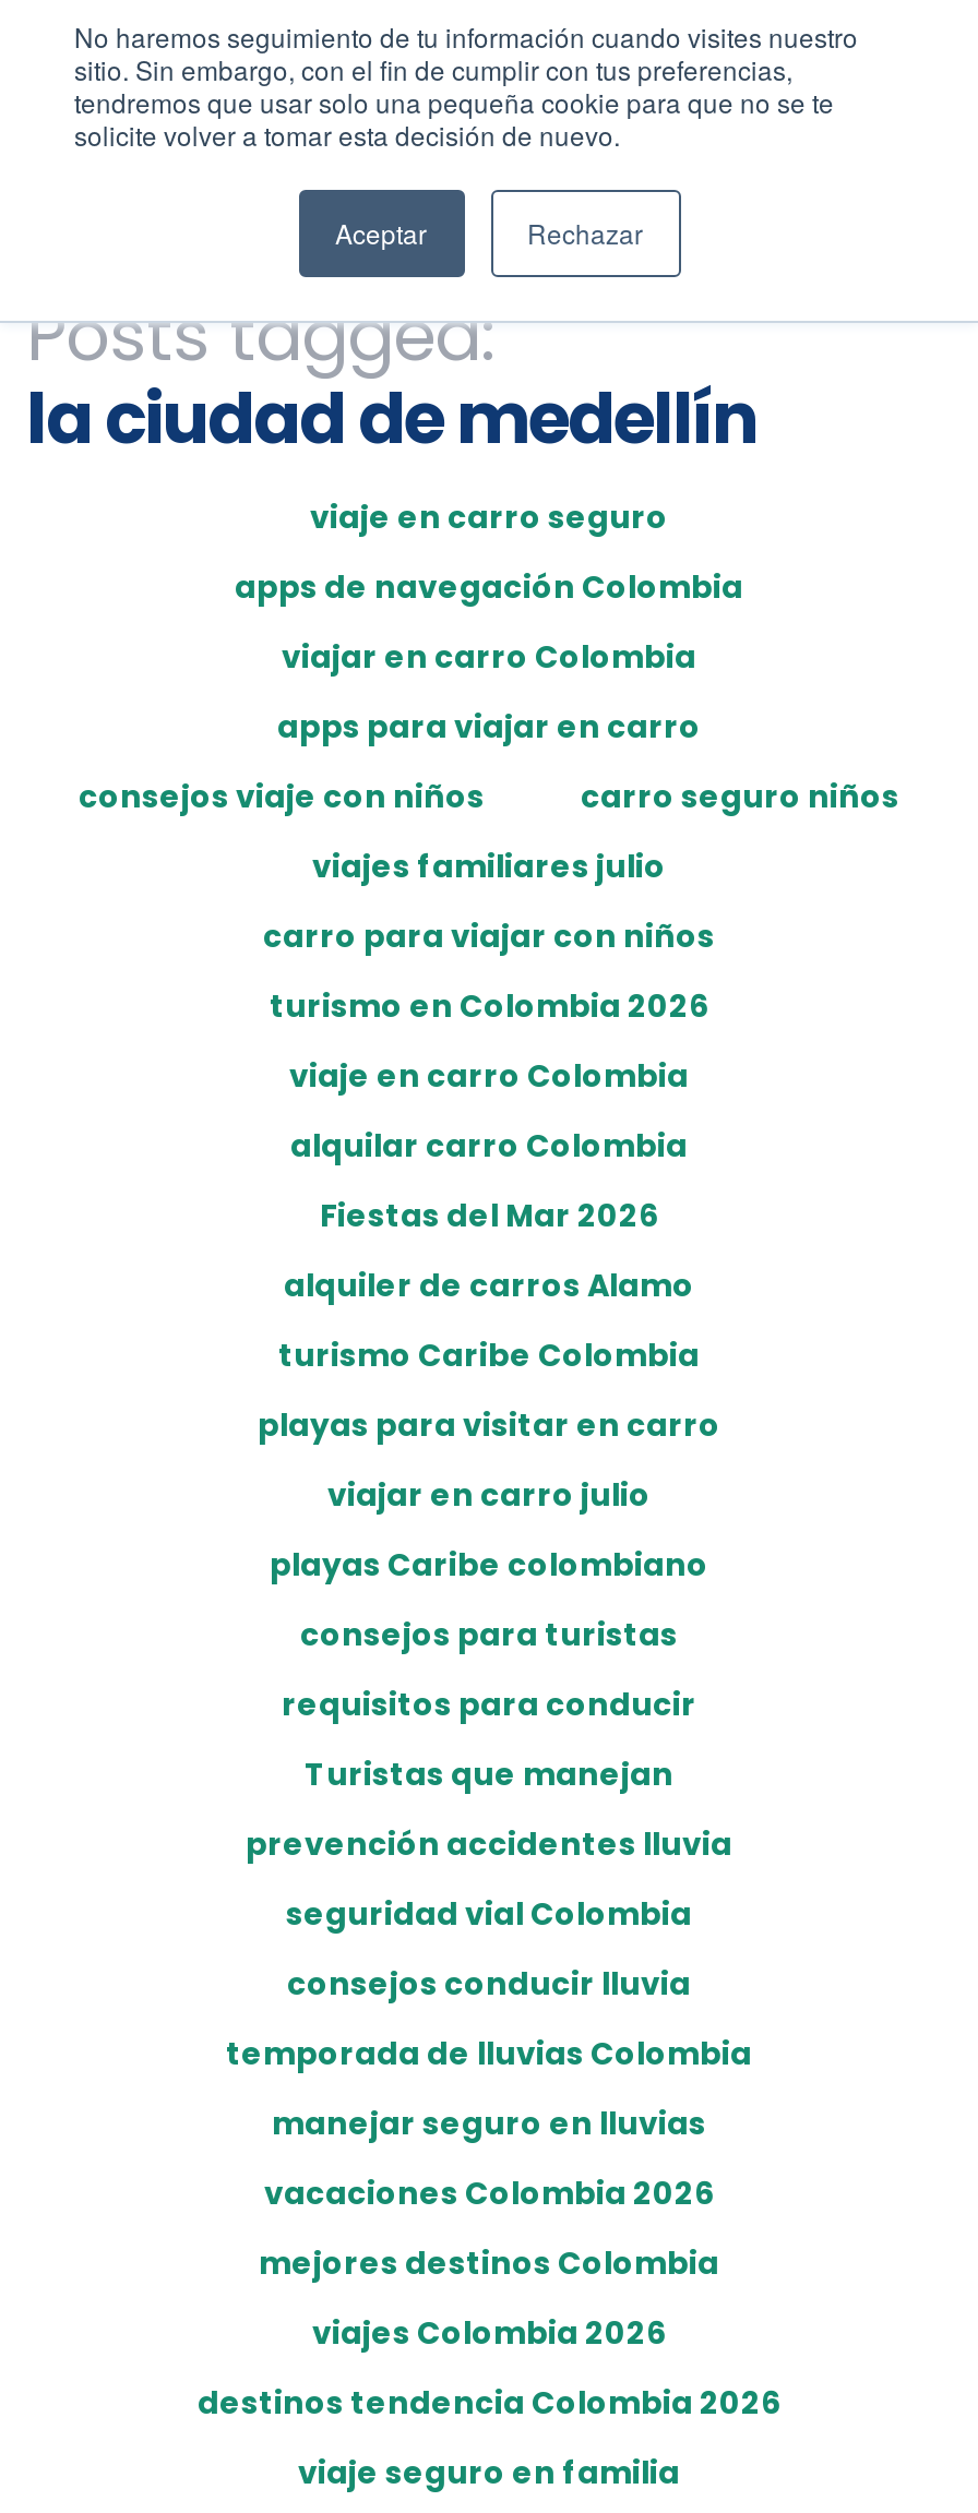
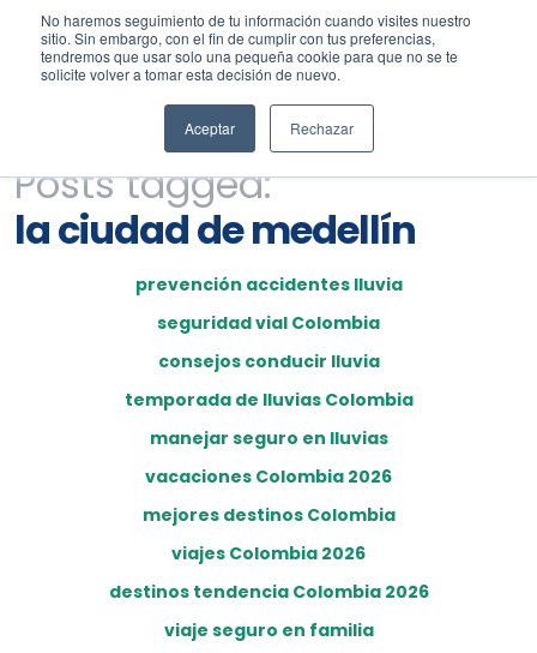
- viaje en carro seguro
- apps de navegación Colombia
- viajar en carro Colombia
- apps para viajar en carro
- consejos viaje con niños
- carro seguro niños
- viajes familiares julio
- carro para viajar con niños
- turismo en Colombia 2026
- viaje en carro Colombia
- alquilar carro Colombia
- Fiestas del Mar 2026
- alquiler de carros Alamo
- turismo Caribe Colombia
- playas para visitar en carro
- viajar en carro julio
- playas Caribe colombiano
- consejos para turistas
- requisitos para conducir
- Turistas que manejan
